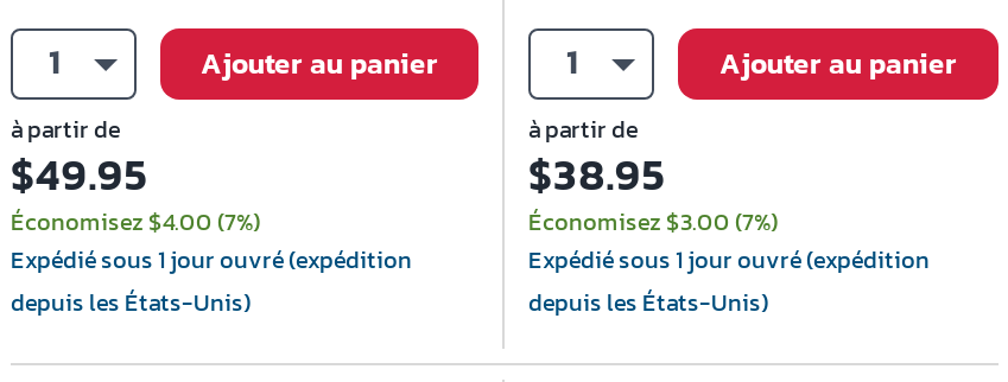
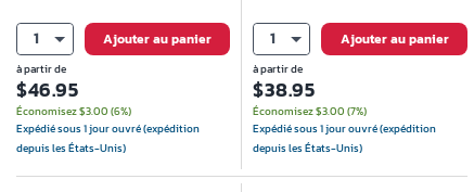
- $49.95
+ $46.95

- Économisez $4.00 (7%)
+ Économisez $3.00 (6%)
